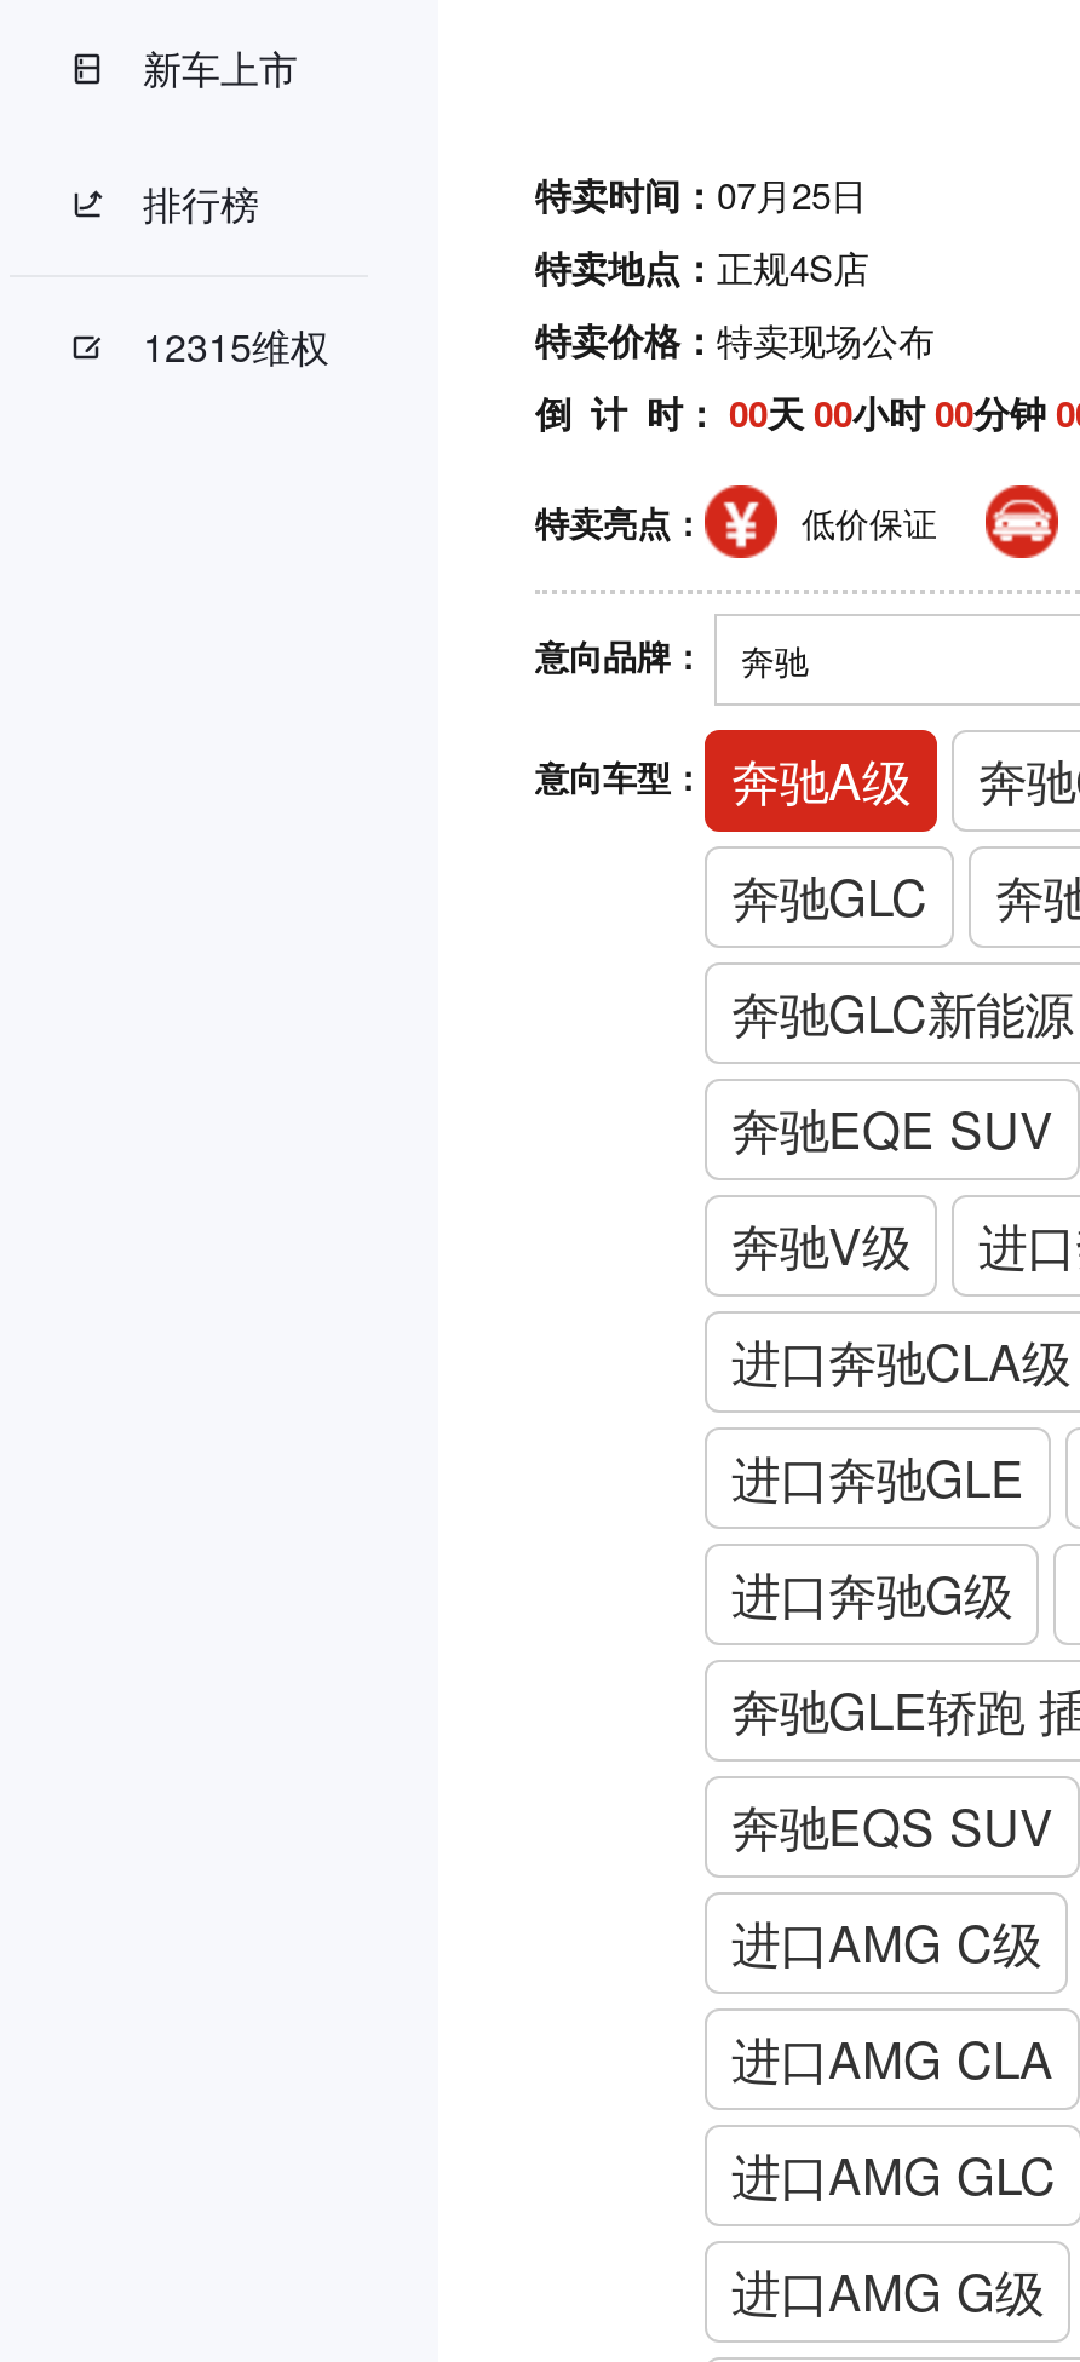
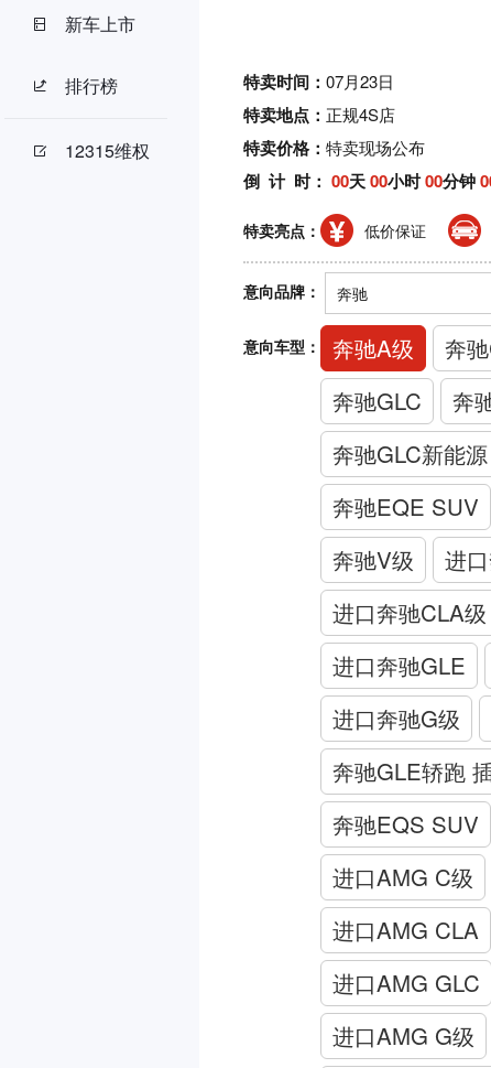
- 特卖时间：07月25日
+ 特卖时间：07月23日
